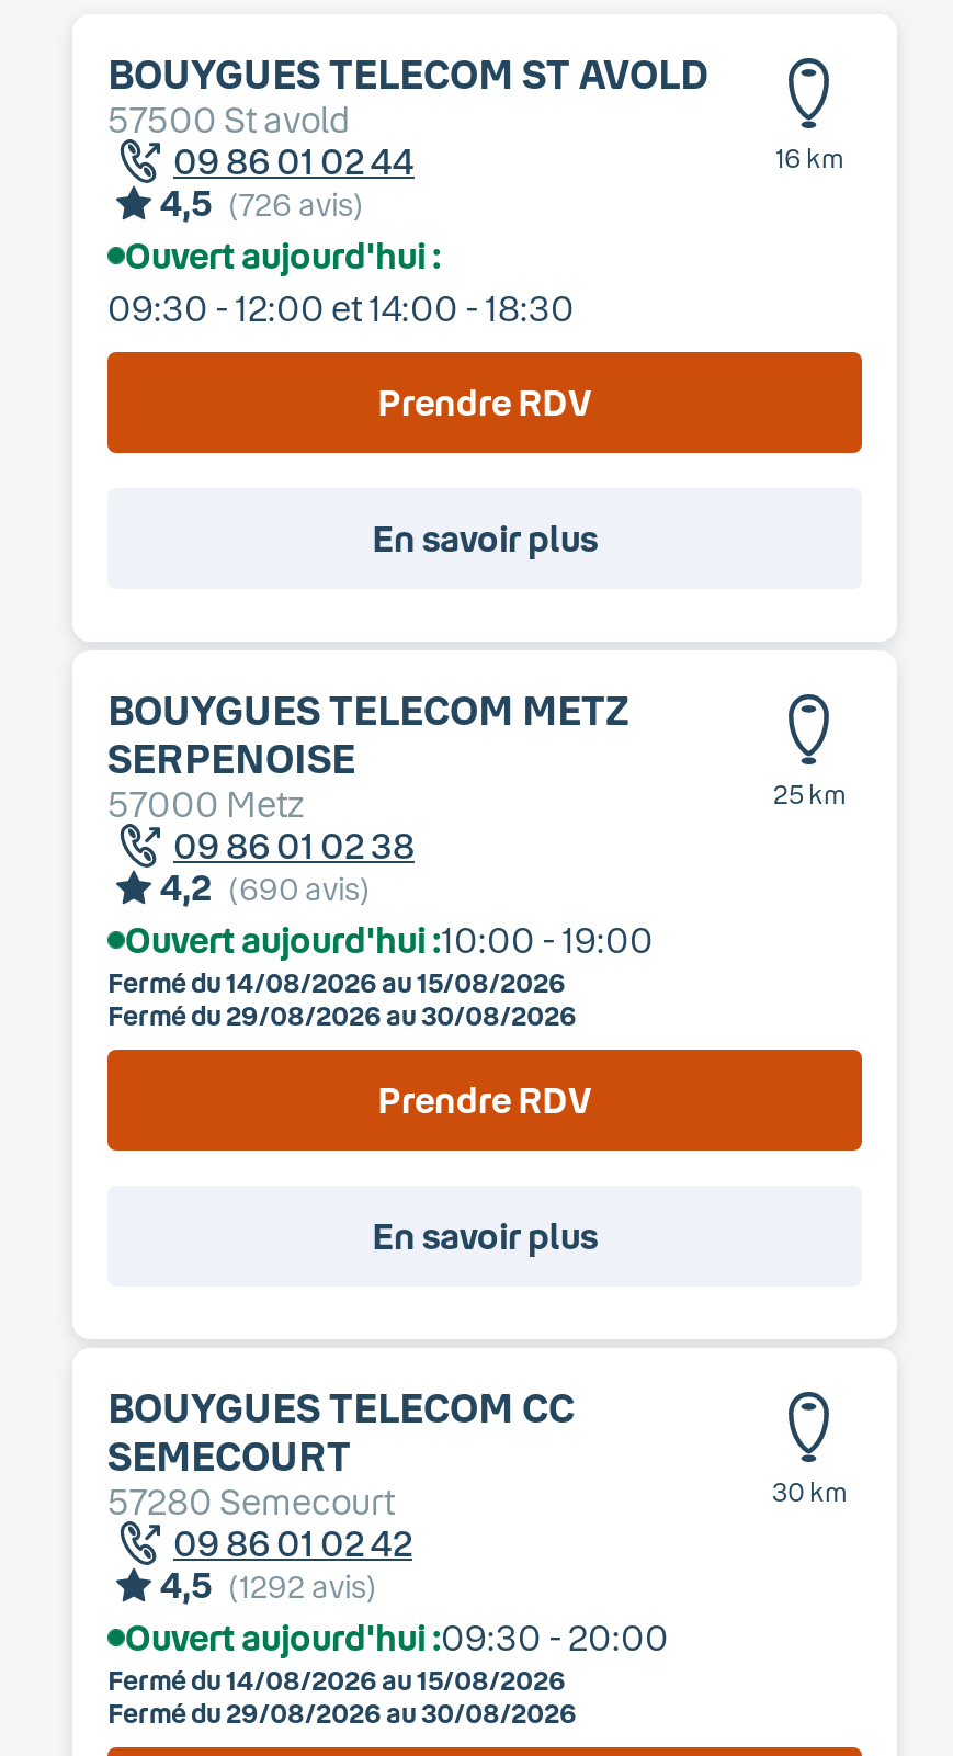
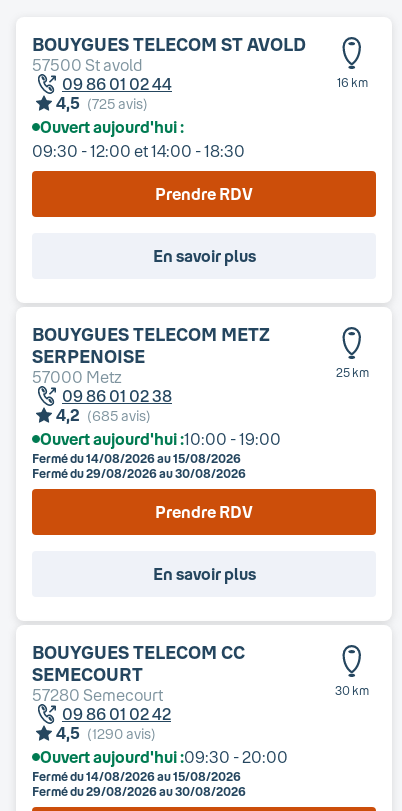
- 4,5 (726 avis)
+ 4,5 (725 avis)

- 4,2 (690 avis)
+ 4,2 (685 avis)

- 4,5 (1292 avis)
+ 4,5 (1290 avis)
